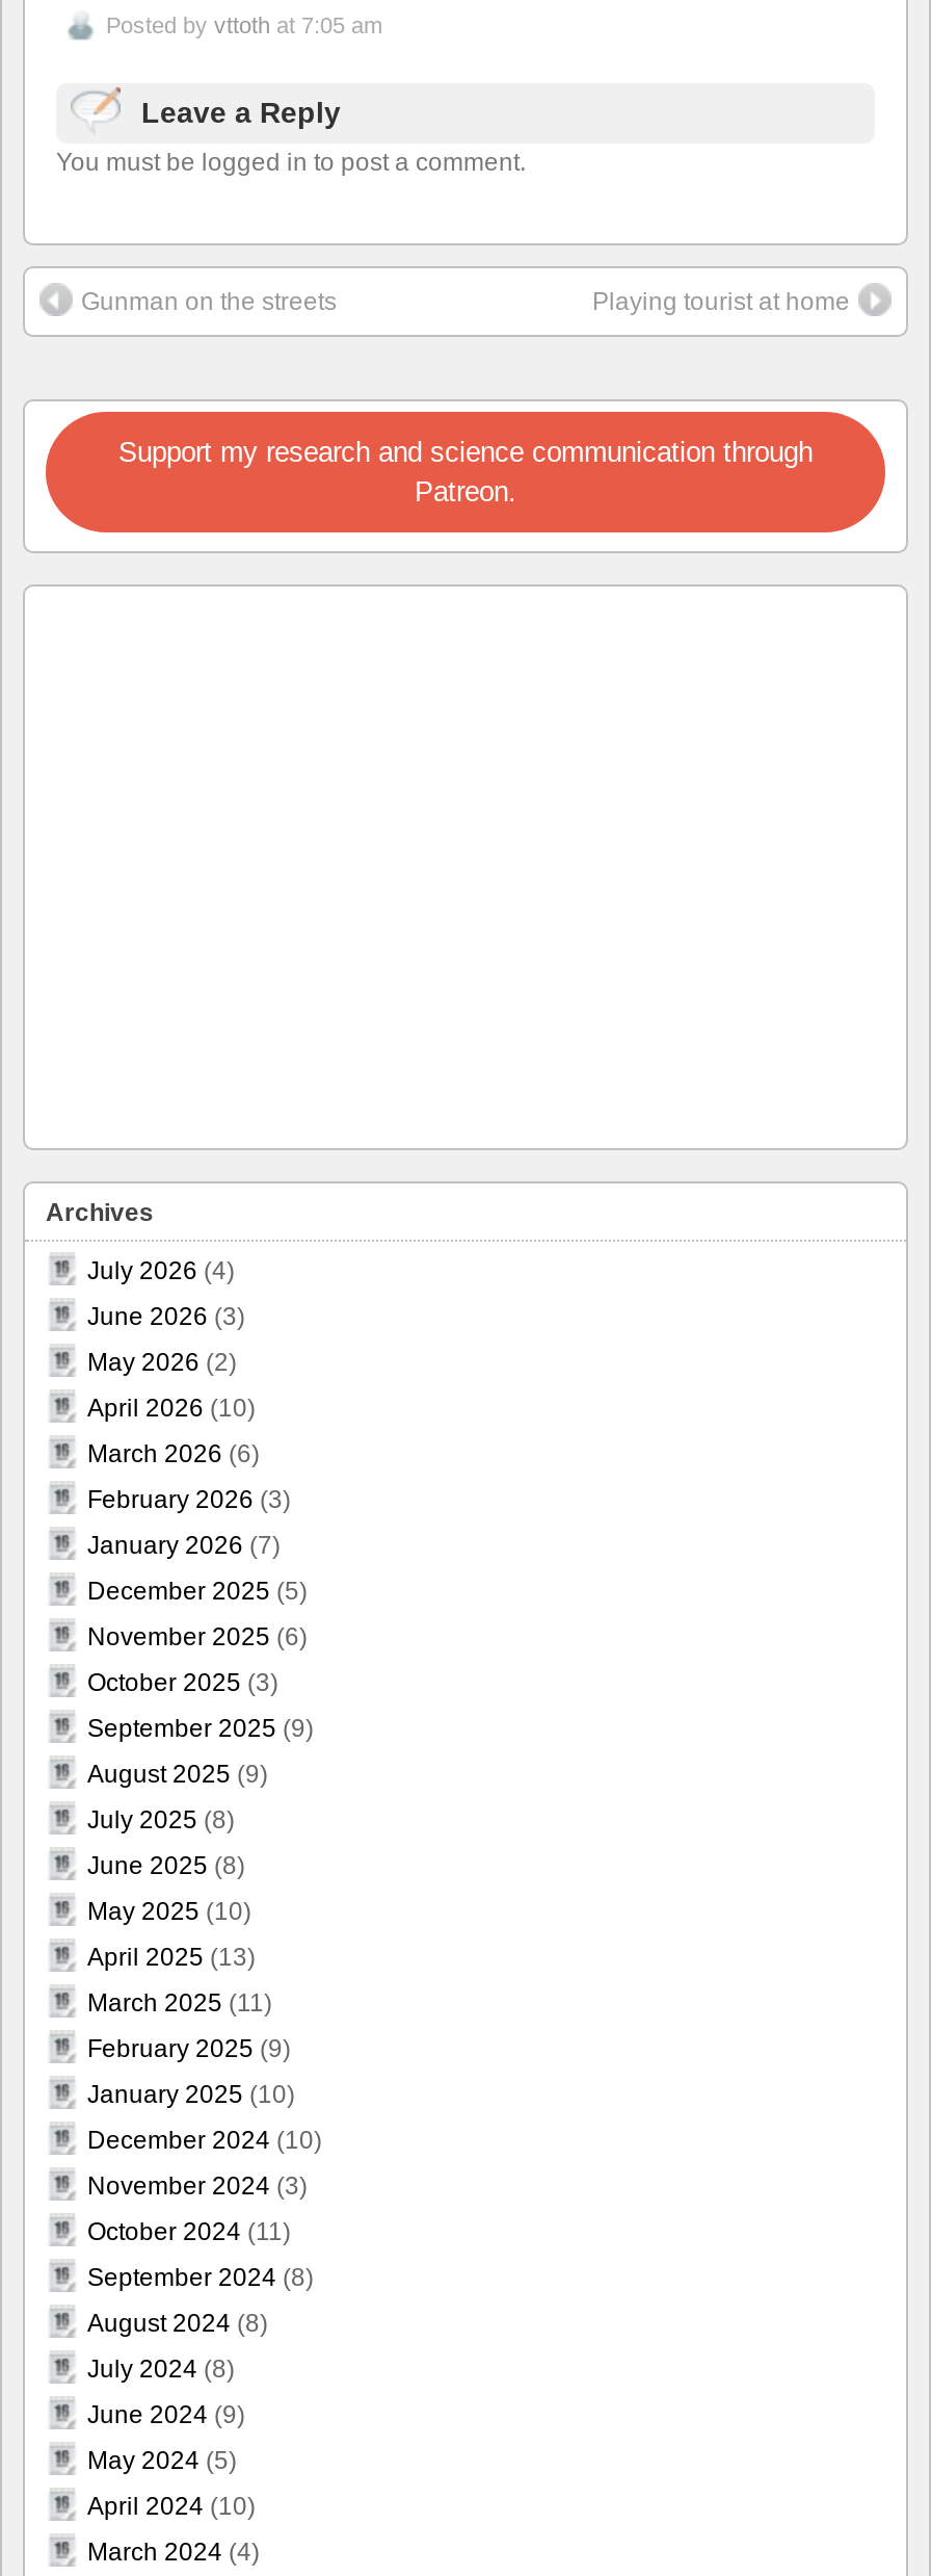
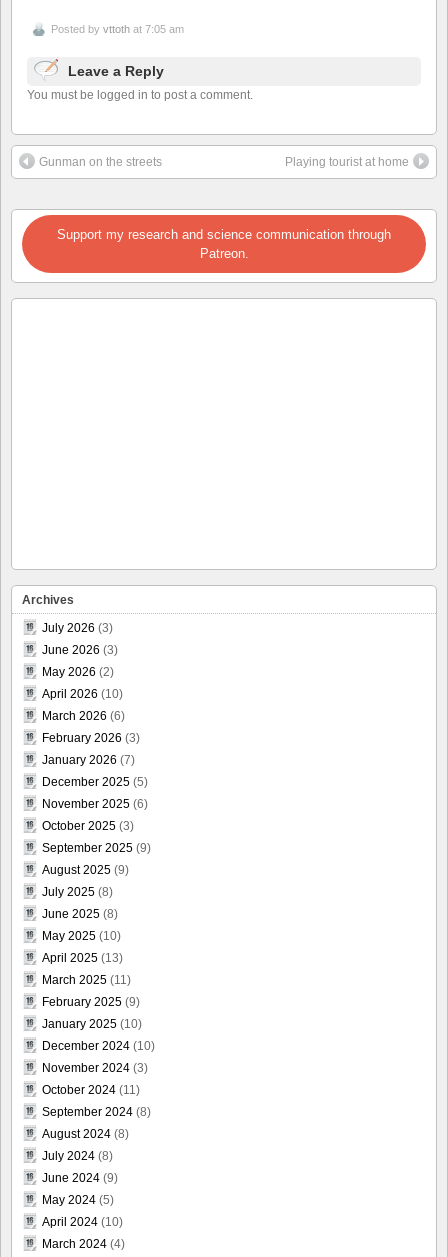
- July 2026 (4)
+ July 2026 (3)
